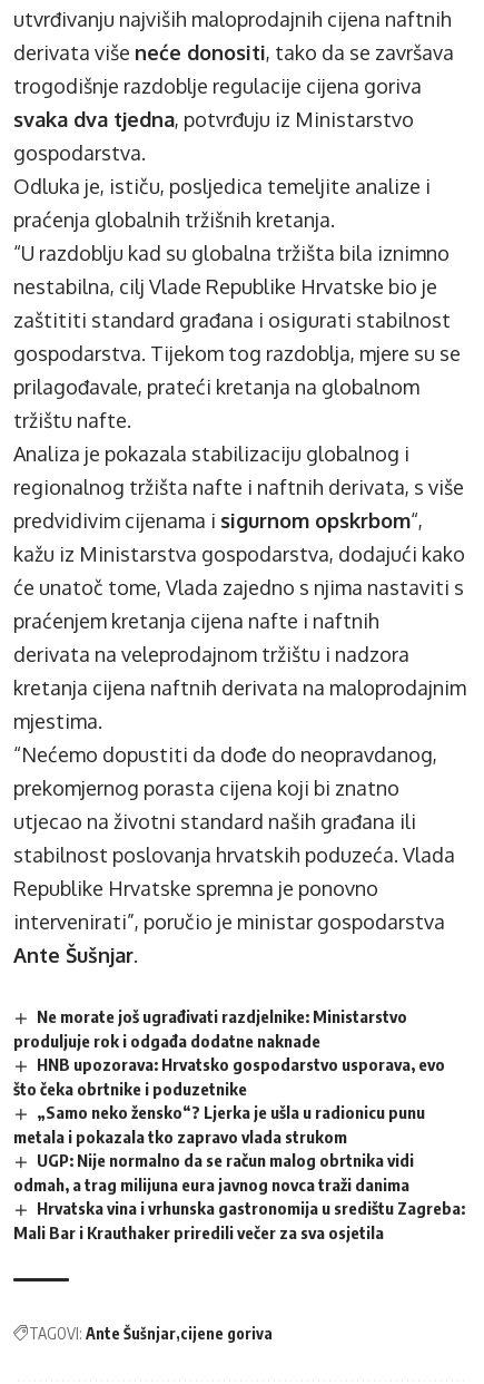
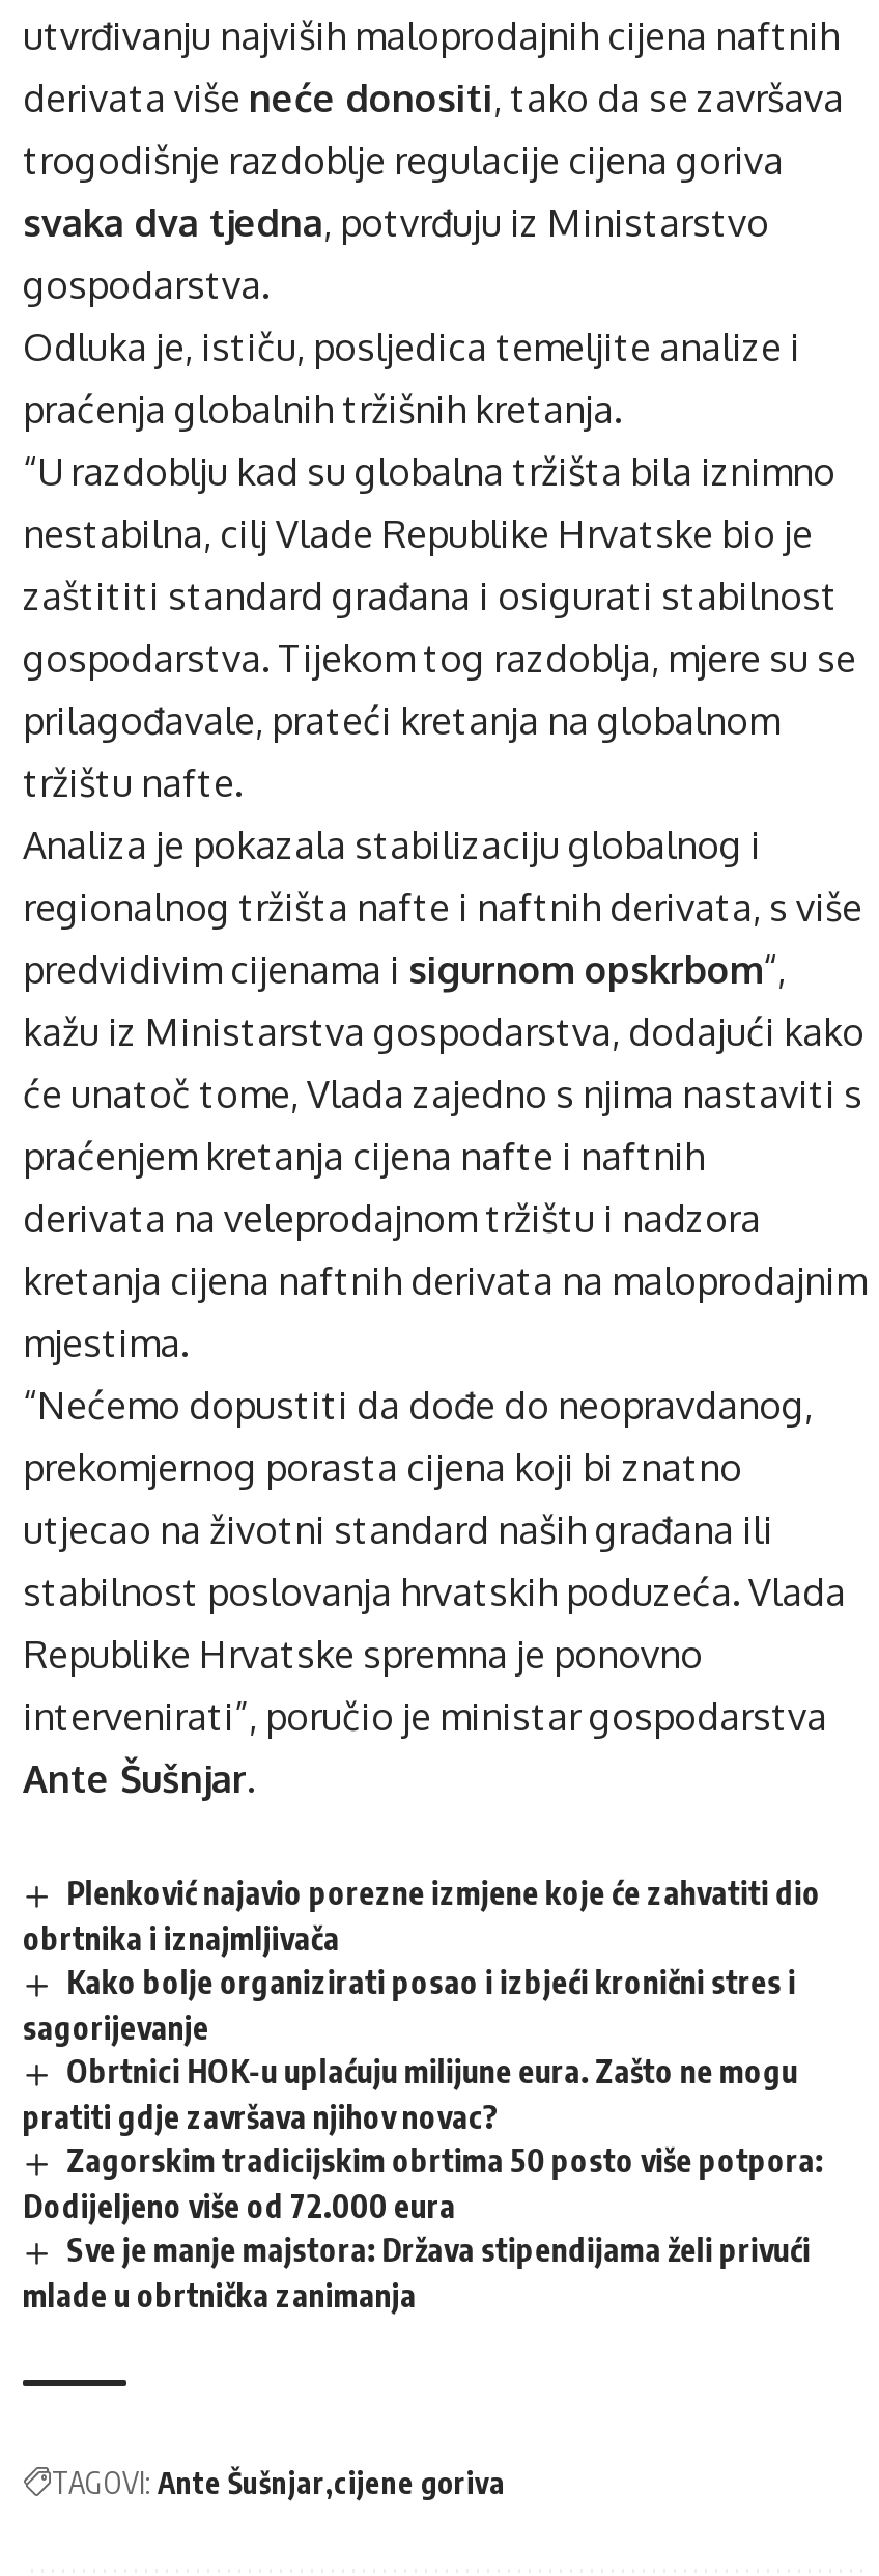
- Ne morate još ugrađivati razdjelnike: Ministarstvo
- produljuje rok i odgađa dodatne naknade
- HNB upozorava: Hrvatsko gospodarstvo usporava, evo
- što čeka obrtnike i poduzetnike
- „Samo neko žensko“? Ljerka je ušla u radionicu punu
- metala i pokazala tko zapravo vlada strukom
- UGP: Nije normalno da se račun malog obrtnika vidi
- odmah, a trag milijuna eura javnog novca traži danima
- Hrvatska vina i vrhunska gastronomija u središtu Zagreba:
- Mali Bar i Krauthaker priredili večer za sva osjetila
+ Plenković najavio porezne izmjene koje će zahvatiti dio
+ obrtnika i iznajmljivača
+ Kako bolje organizirati posao i izbjeći kronični stres i
+ sagorijevanje
+ Obrtnici HOK-u uplaćuju milijune eura. Zašto ne mogu
+ pratiti gdje završava njihov novac?
+ Zagorskim tradicijskim obrtima 50 posto više potpora:
+ Dodijeljeno više od 72.000 eura
+ Sve je manje majstora: Država stipendijama želi privući
+ mlade u obrtnička zanimanja
